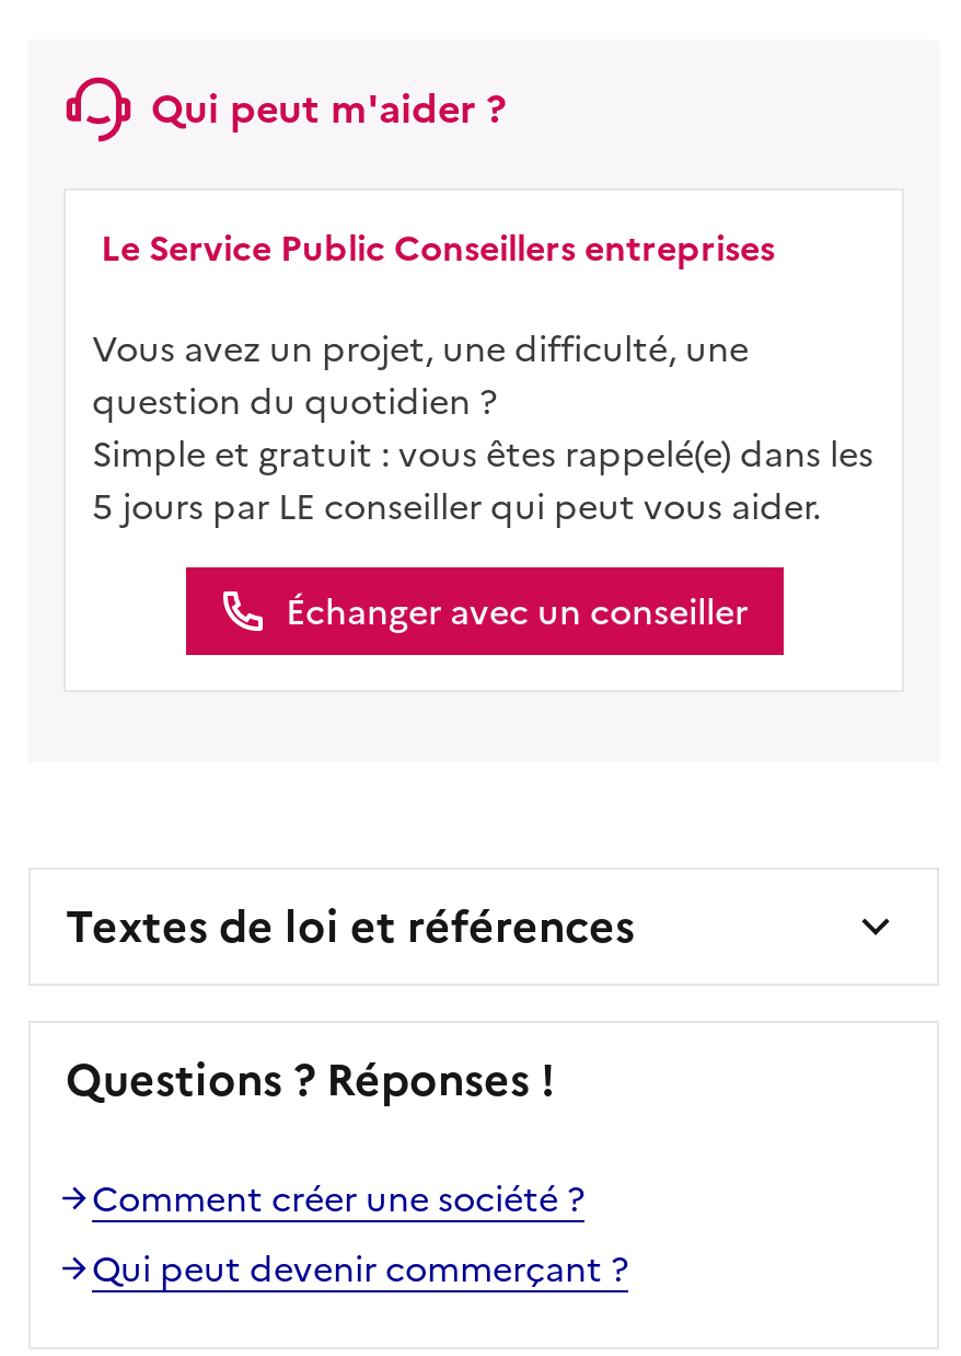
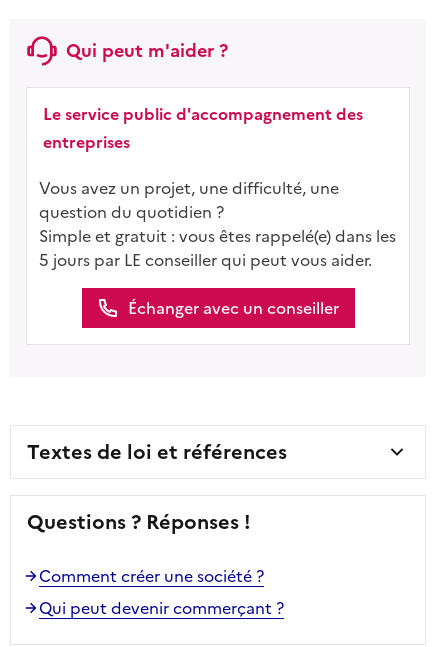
- Le Service Public Conseillers entreprises
+ Le service public d'accompagnement des
+ entreprises
